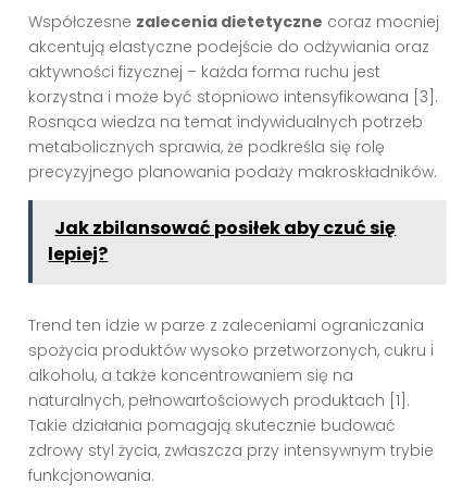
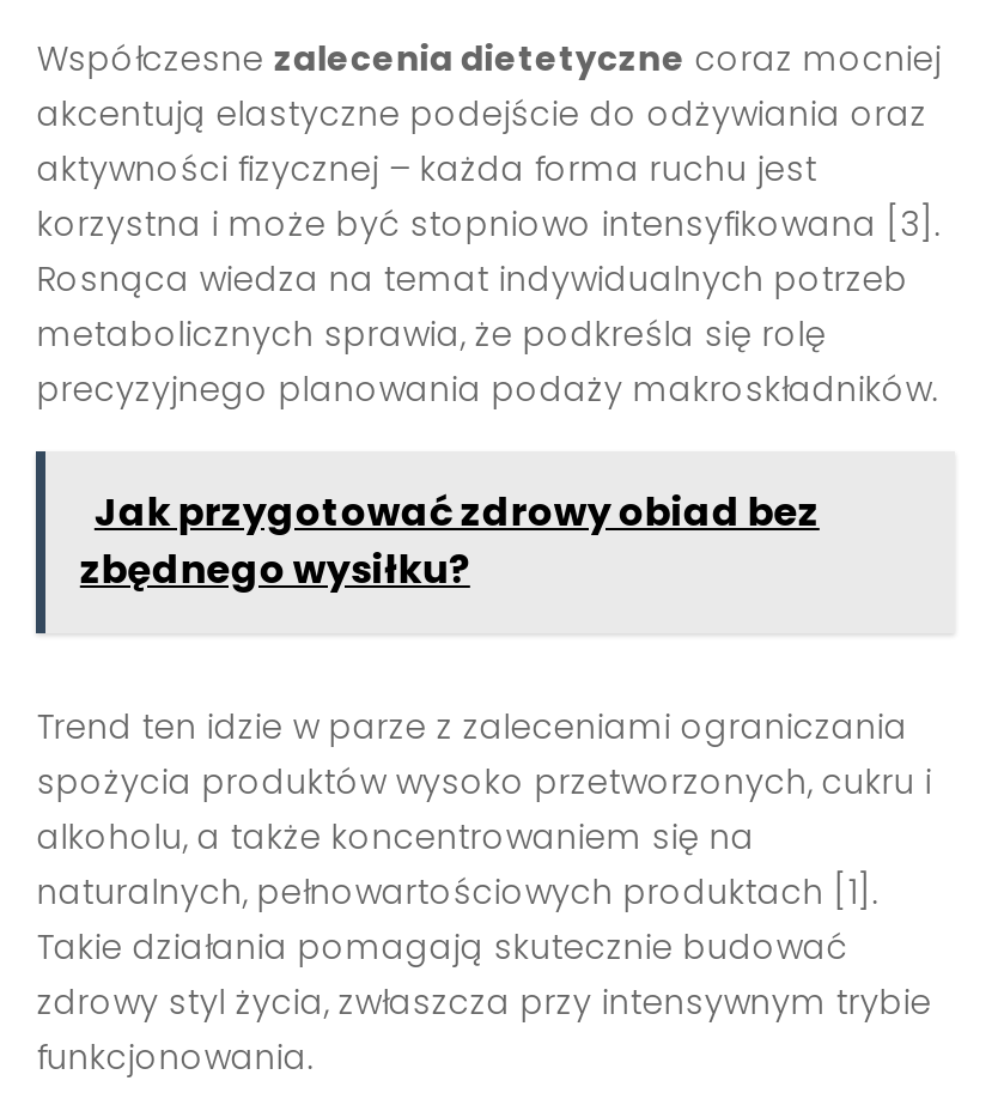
- Jak zbilansować posiłek aby czuć się
- lepiej?
+ Jak przygotować zdrowy obiad bez
+ zbędnego wysiłku?
